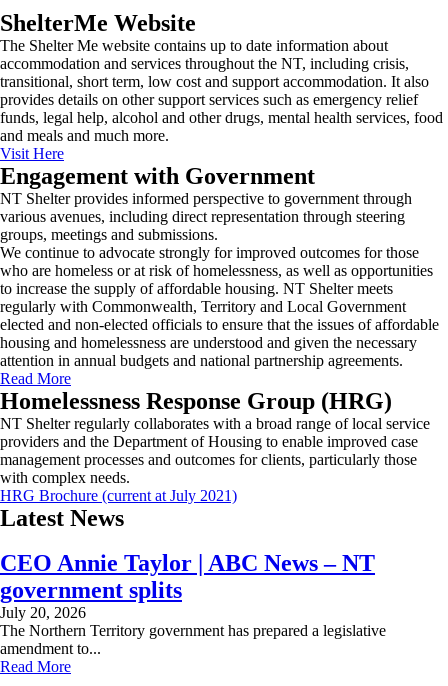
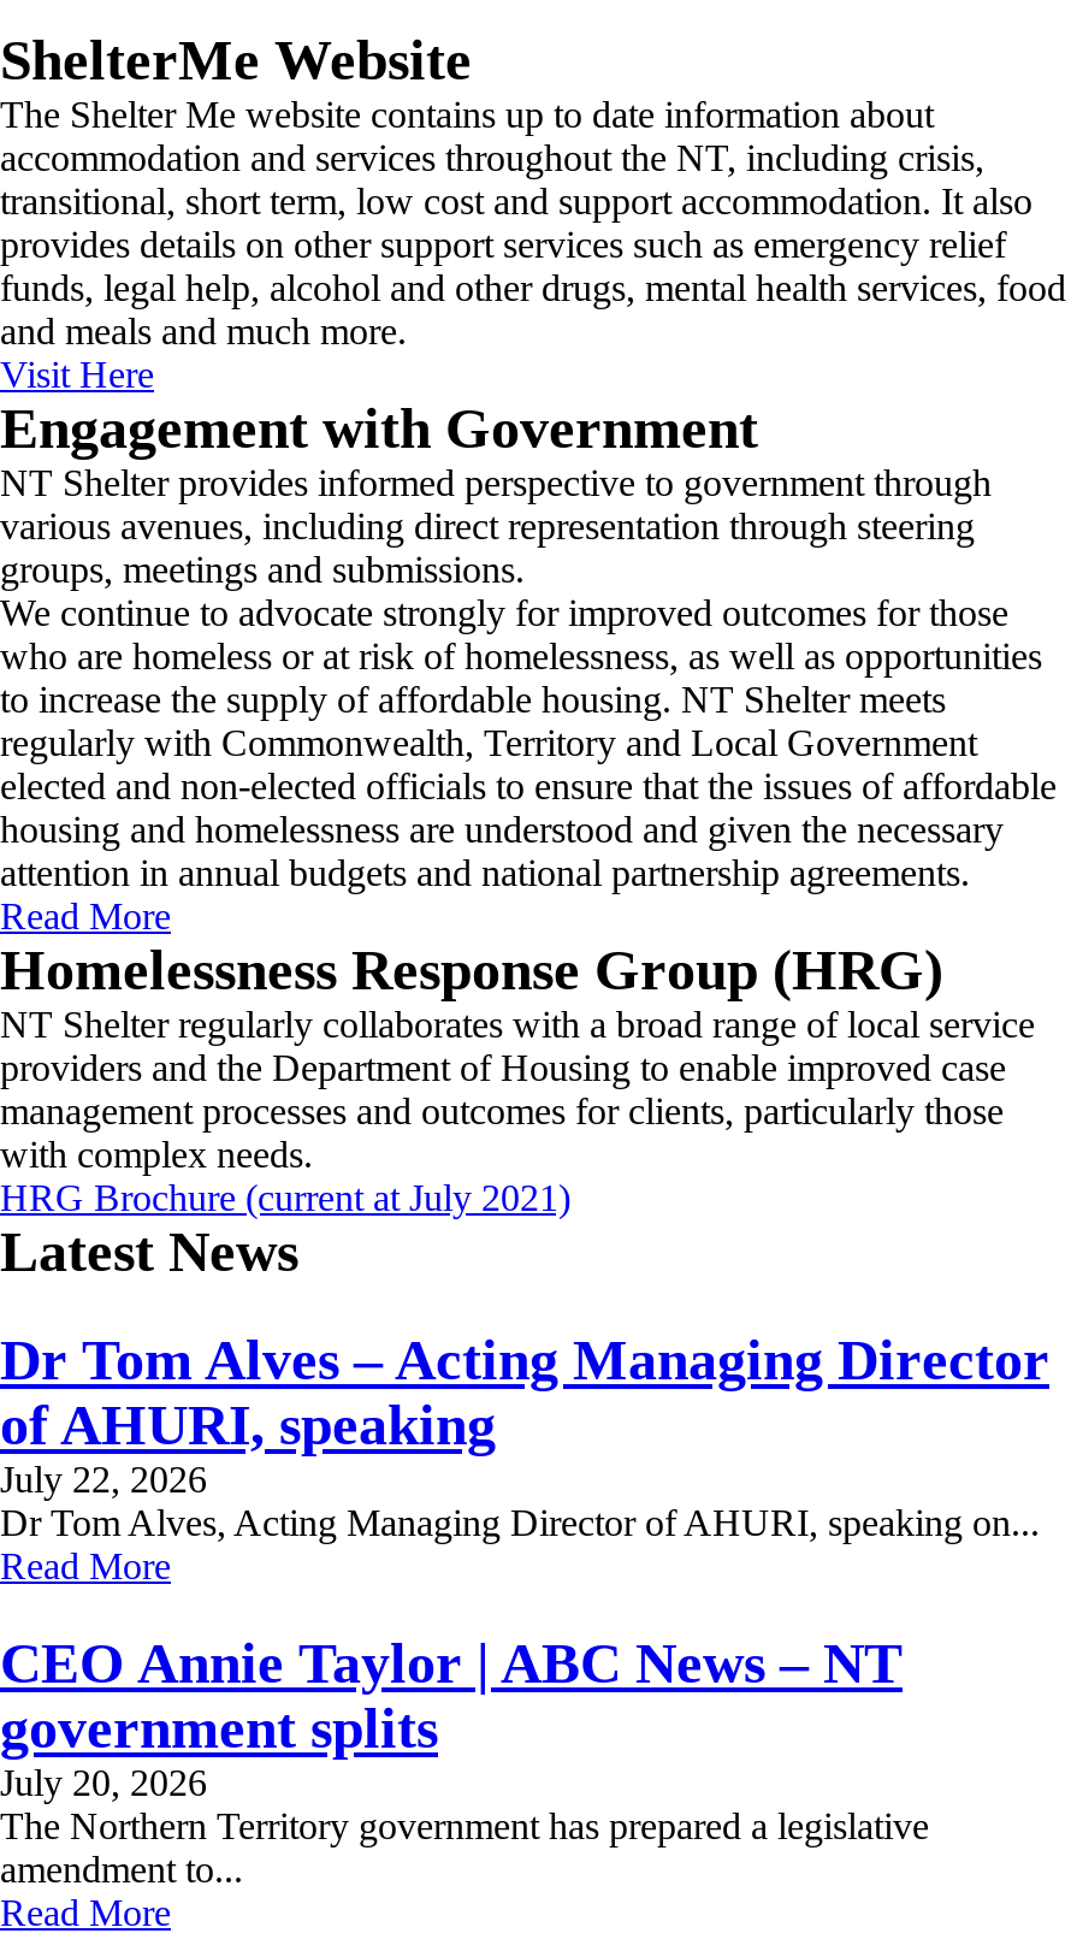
+ Dr Tom Alves – Acting Managing Director
+ of AHURI, speaking
+ July 22, 2026
+ Dr Tom Alves, Acting Managing Director of AHURI, speaking on...
+ Read More
